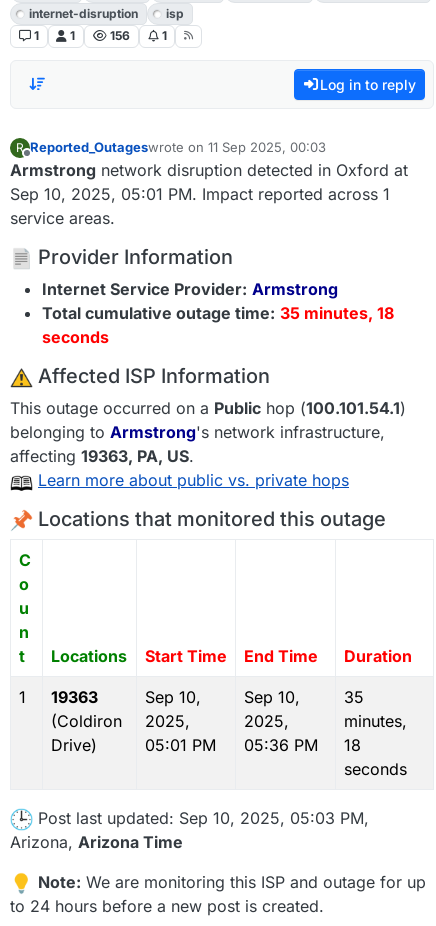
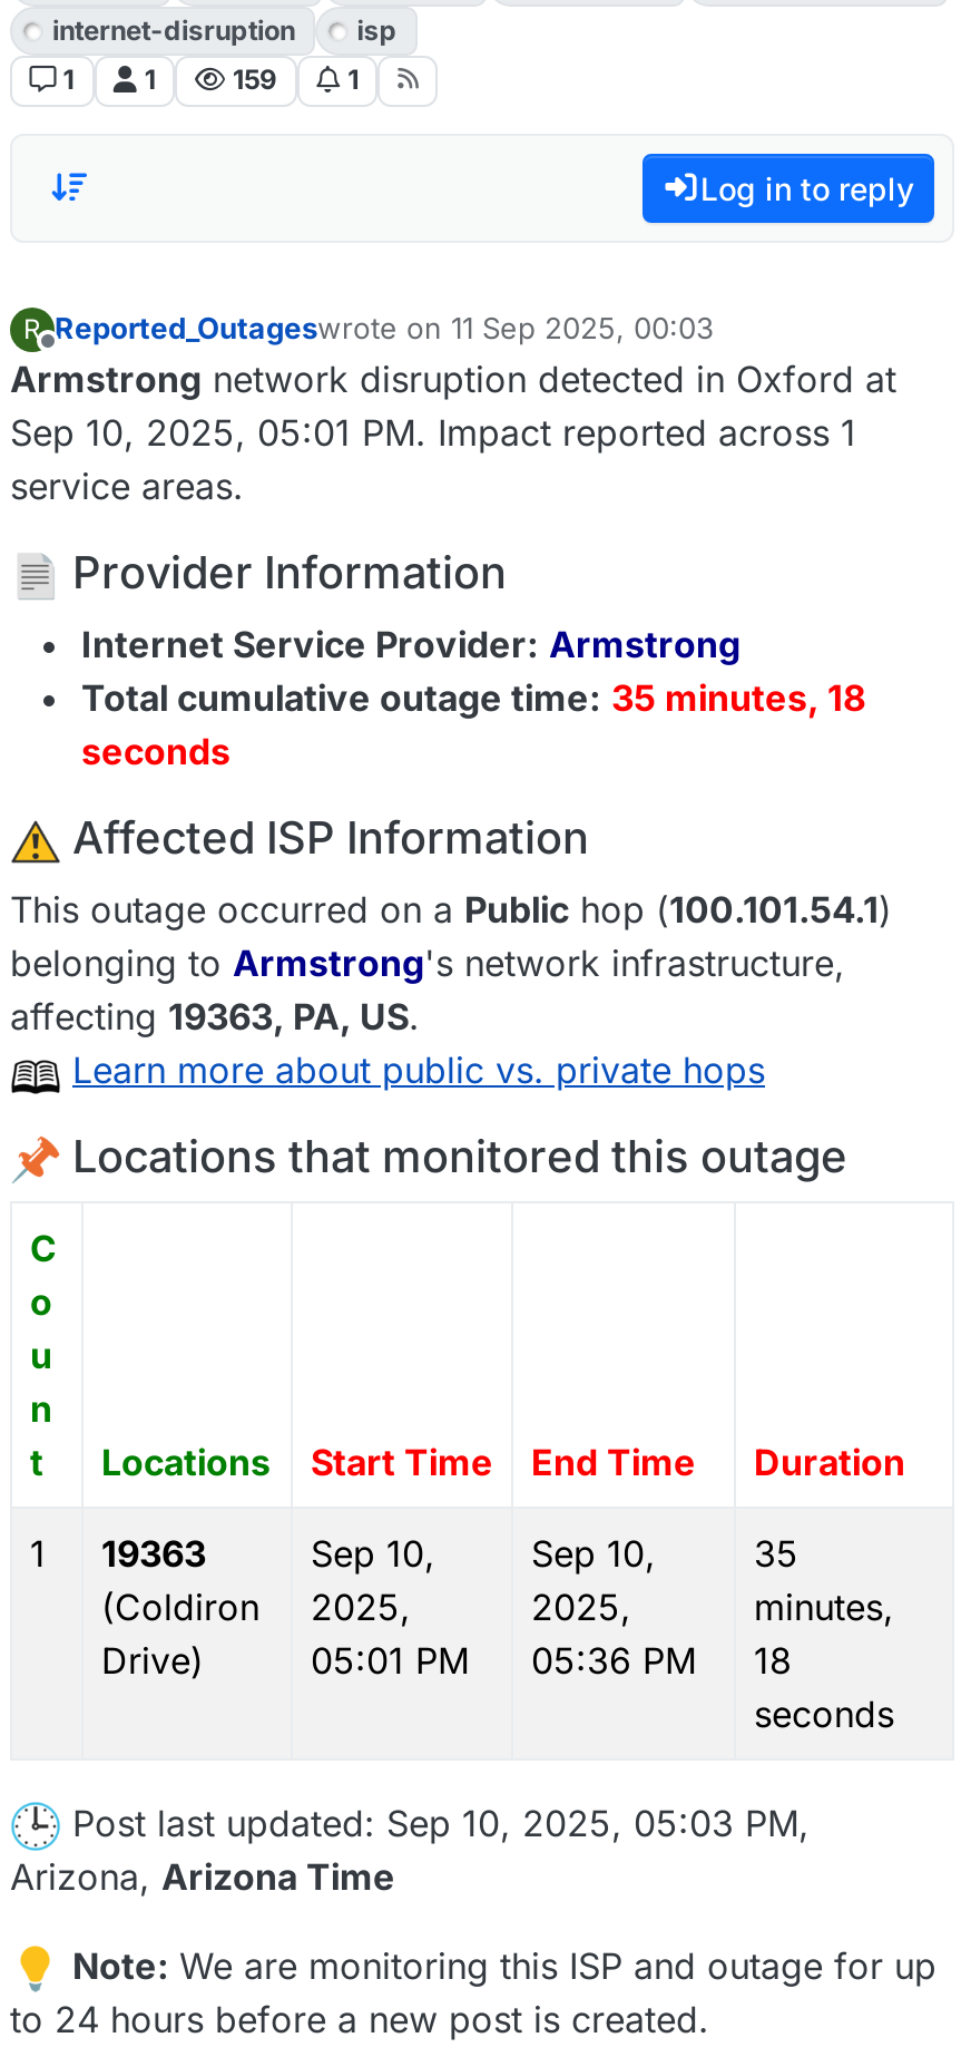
- 156
+ 159
